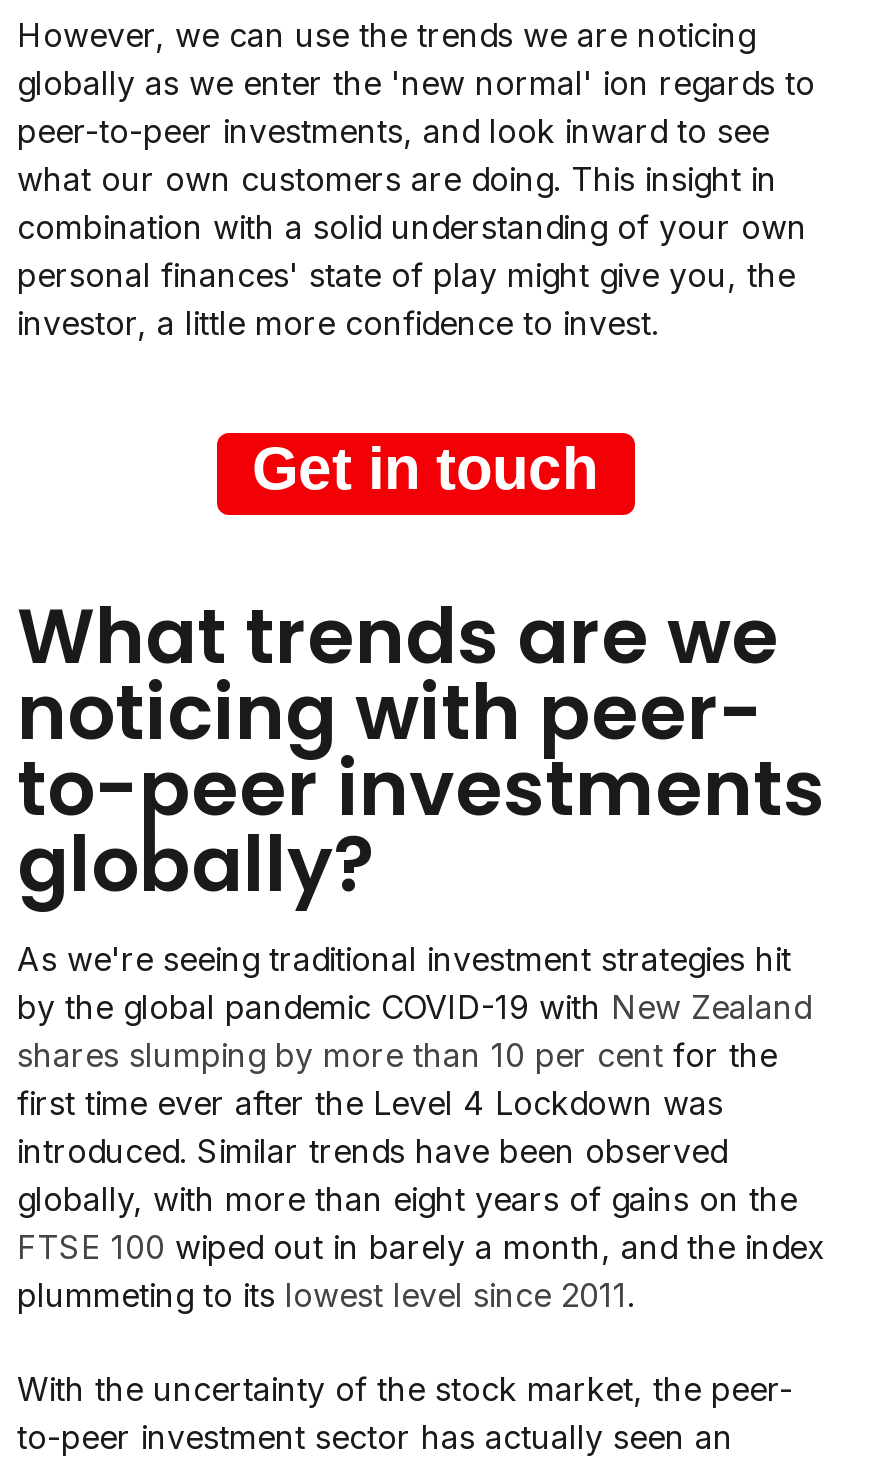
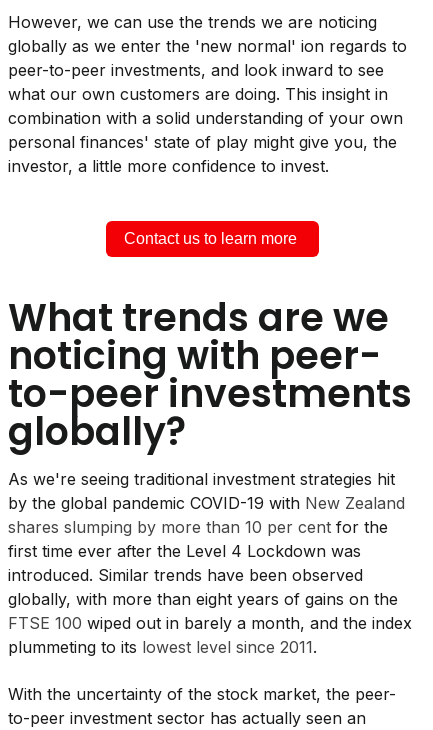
- Get in touch
+ Contact us to learn more
